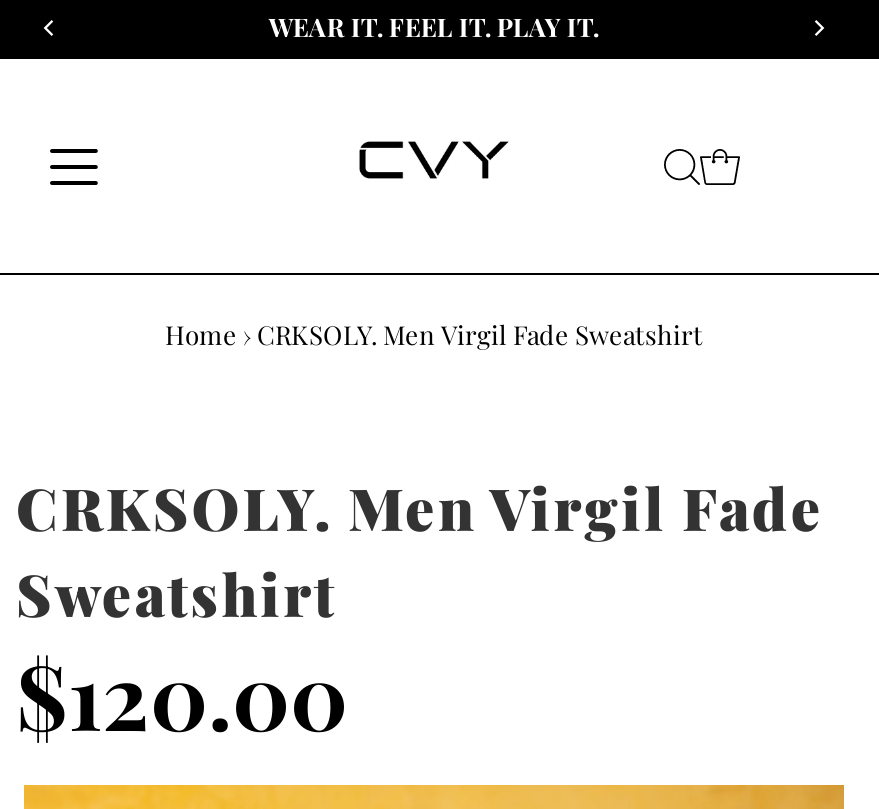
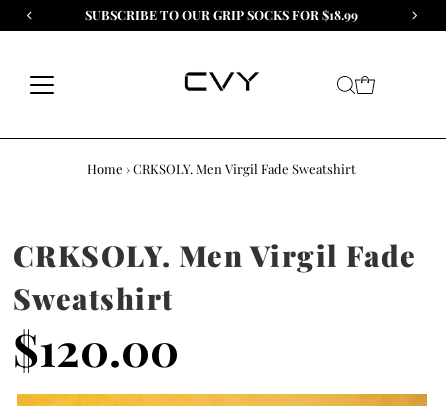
- WEAR IT. FEEL IT. PLAY IT.
+ SUBSCRIBE TO OUR GRIP SOCKS FOR $18.99
